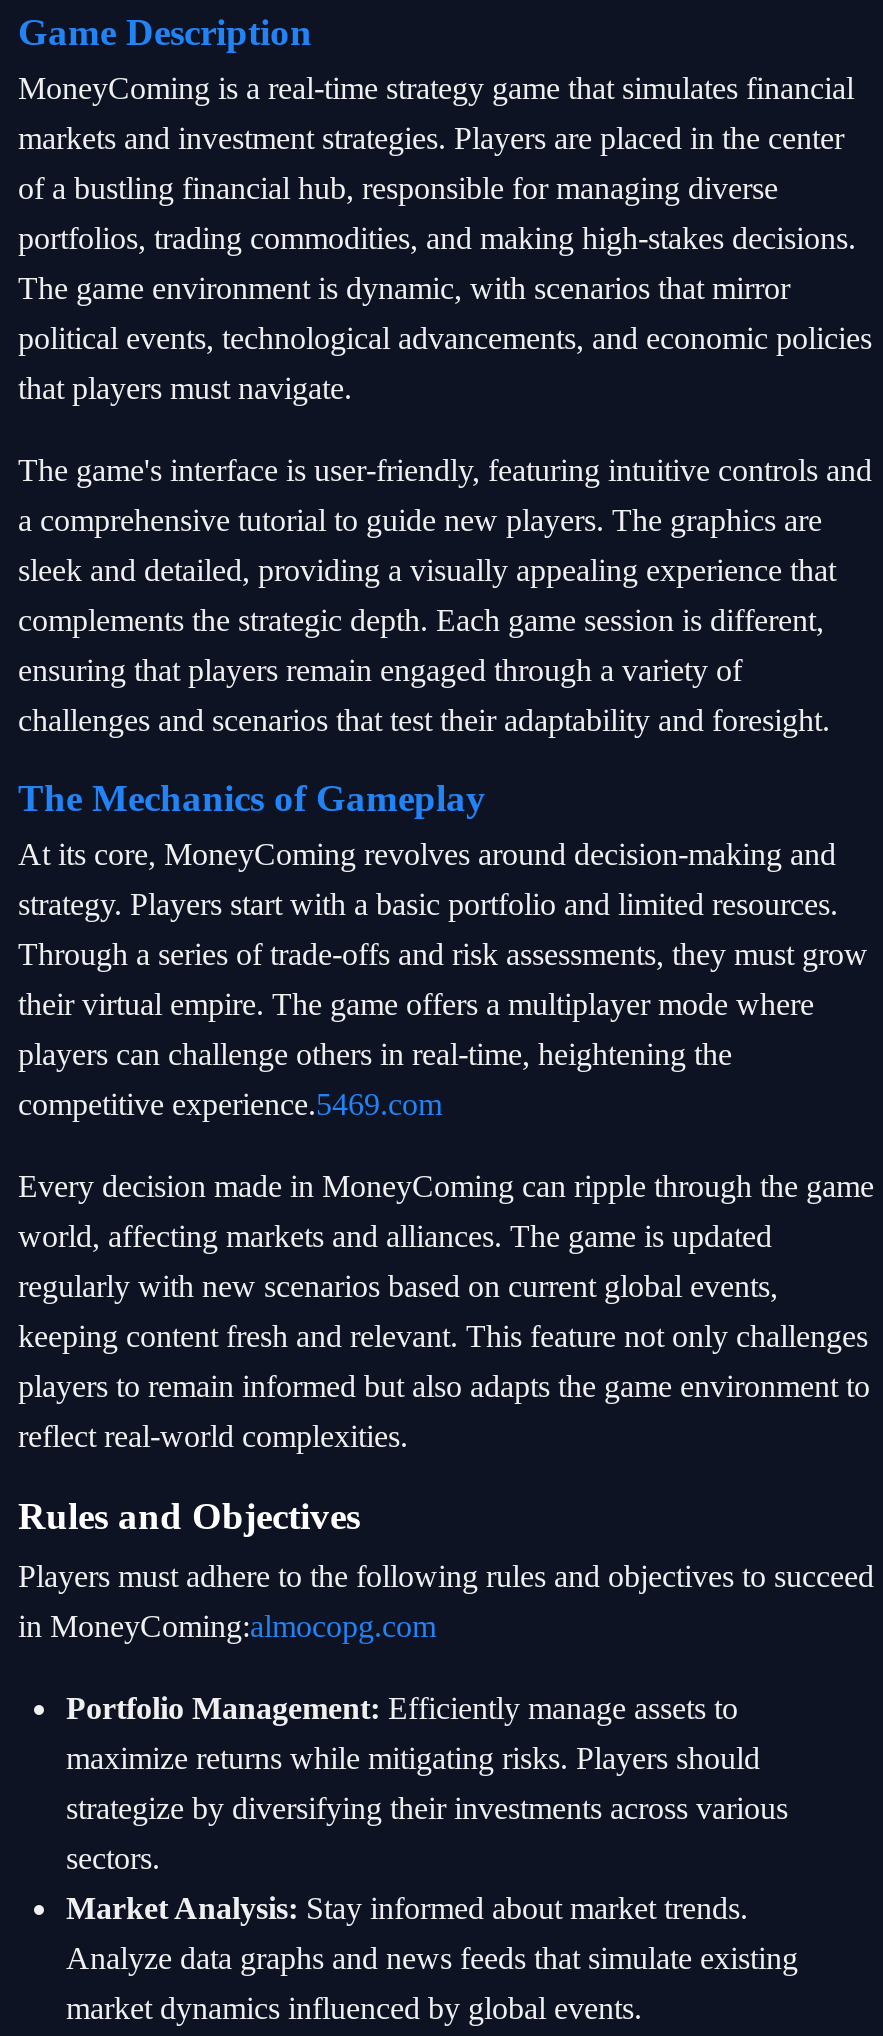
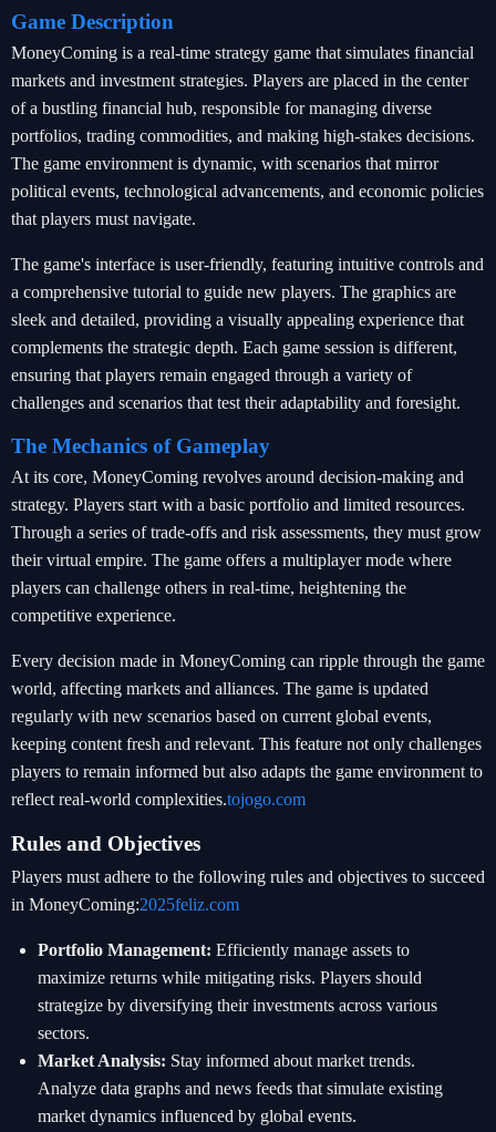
- competitive experience.5469.com
+ competitive experience.

- reflect real-world complexities.
+ reflect real-world complexities.tojogo.com

- in MoneyComing:almocopg.com
+ in MoneyComing:2025feliz.com
